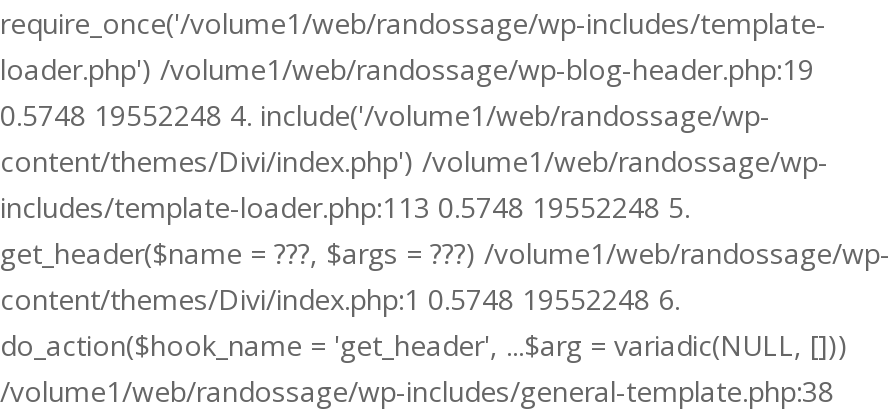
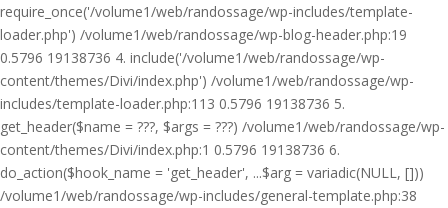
- 0.5748 19552248 4. include('/volume1/web/randossage/wp-
+ 0.5796 19138736 4. include('/volume1/web/randossage/wp-

- includes/template-loader.php:113 0.5748 19552248 5.
+ includes/template-loader.php:113 0.5796 19138736 5.

- content/themes/Divi/index.php:1 0.5748 19552248 6.
+ content/themes/Divi/index.php:1 0.5796 19138736 6.
